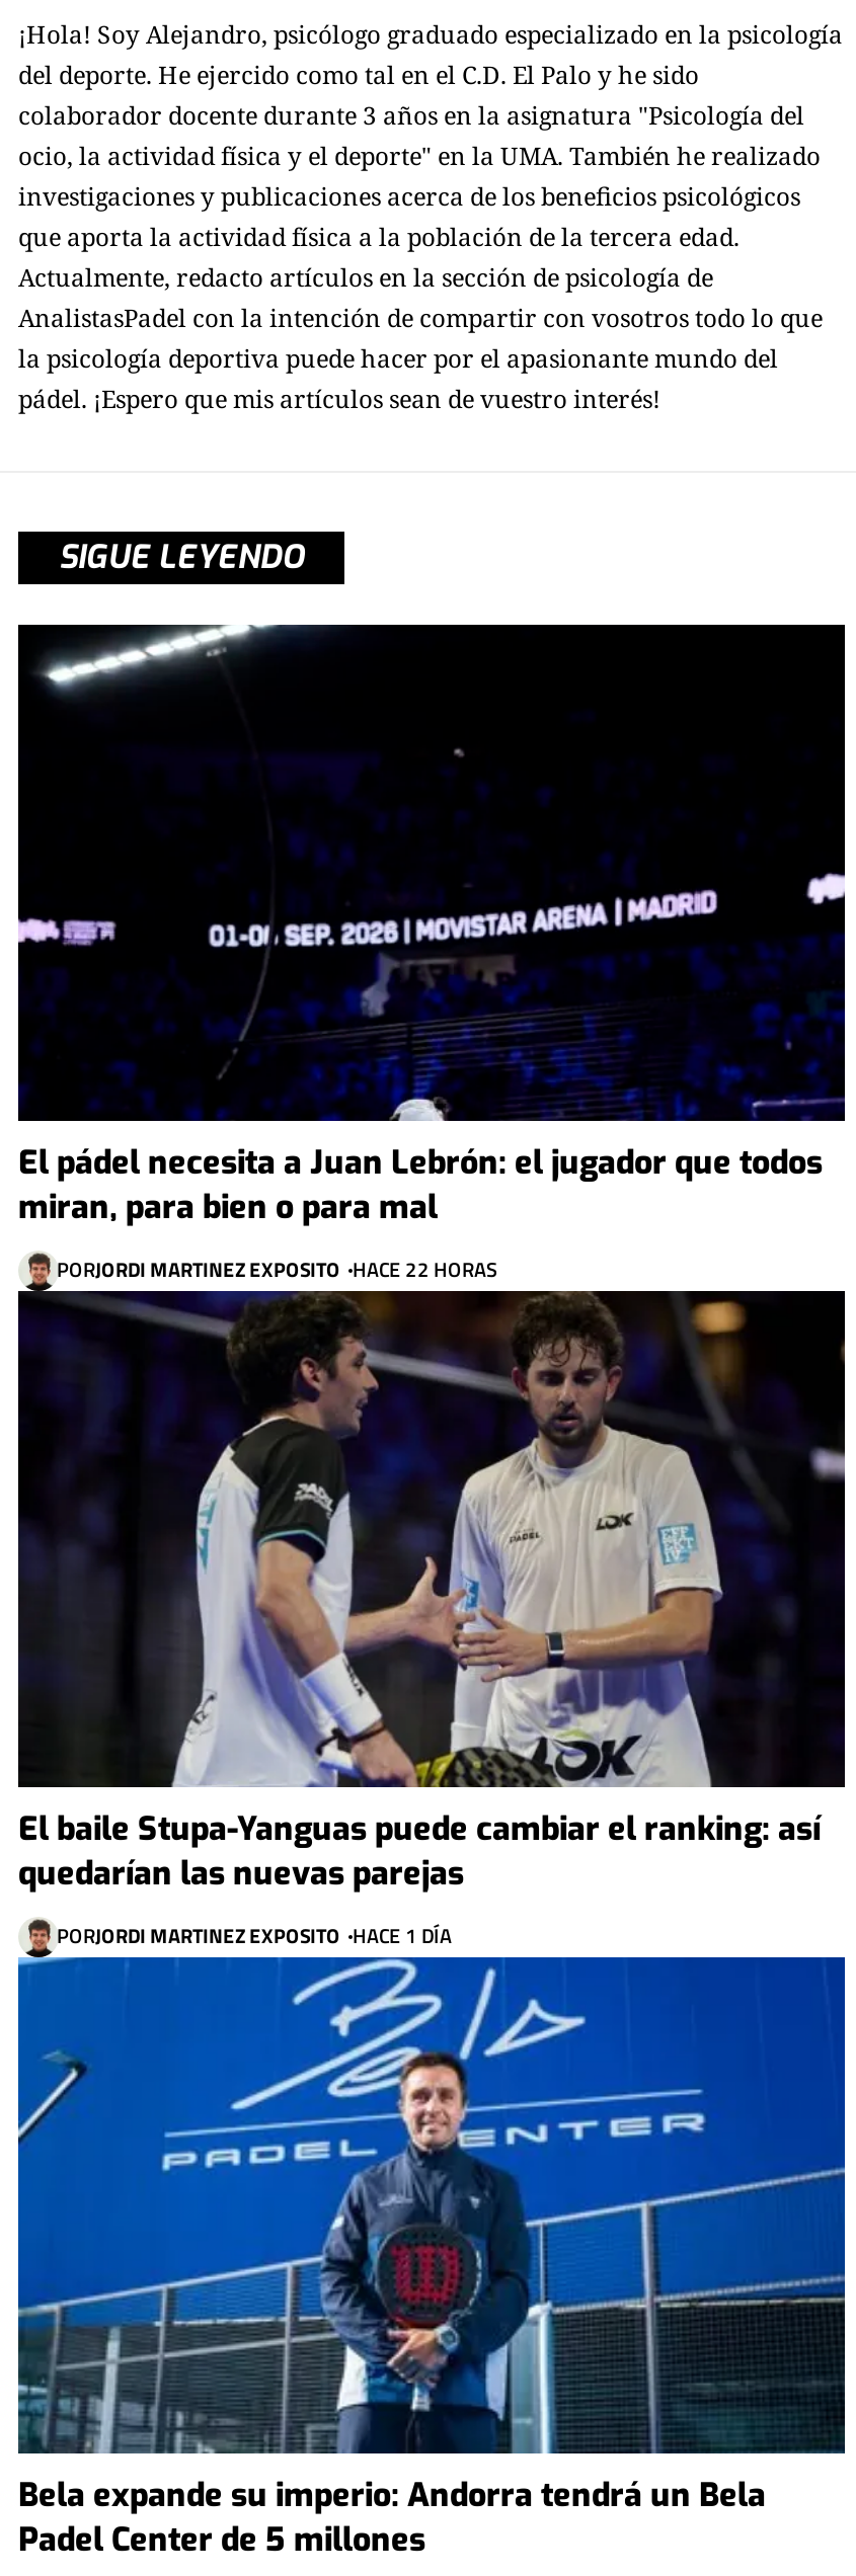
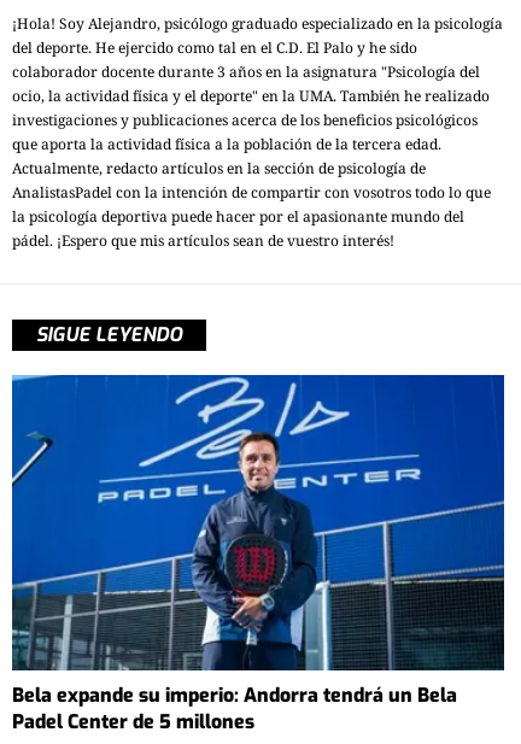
- [image]
- El pádel necesita a Juan Lebrón: el jugador que todos
- miran, para bien o para mal
- PORJORDI MARTINEZ EXPOSITO HACE 22 HORAS

- [image]
- El baile Stupa-Yanguas puede cambiar el ranking: así
- quedarían las nuevas parejas
- PORJORDI MARTINEZ EXPOSITO HACE 1 DÍA
